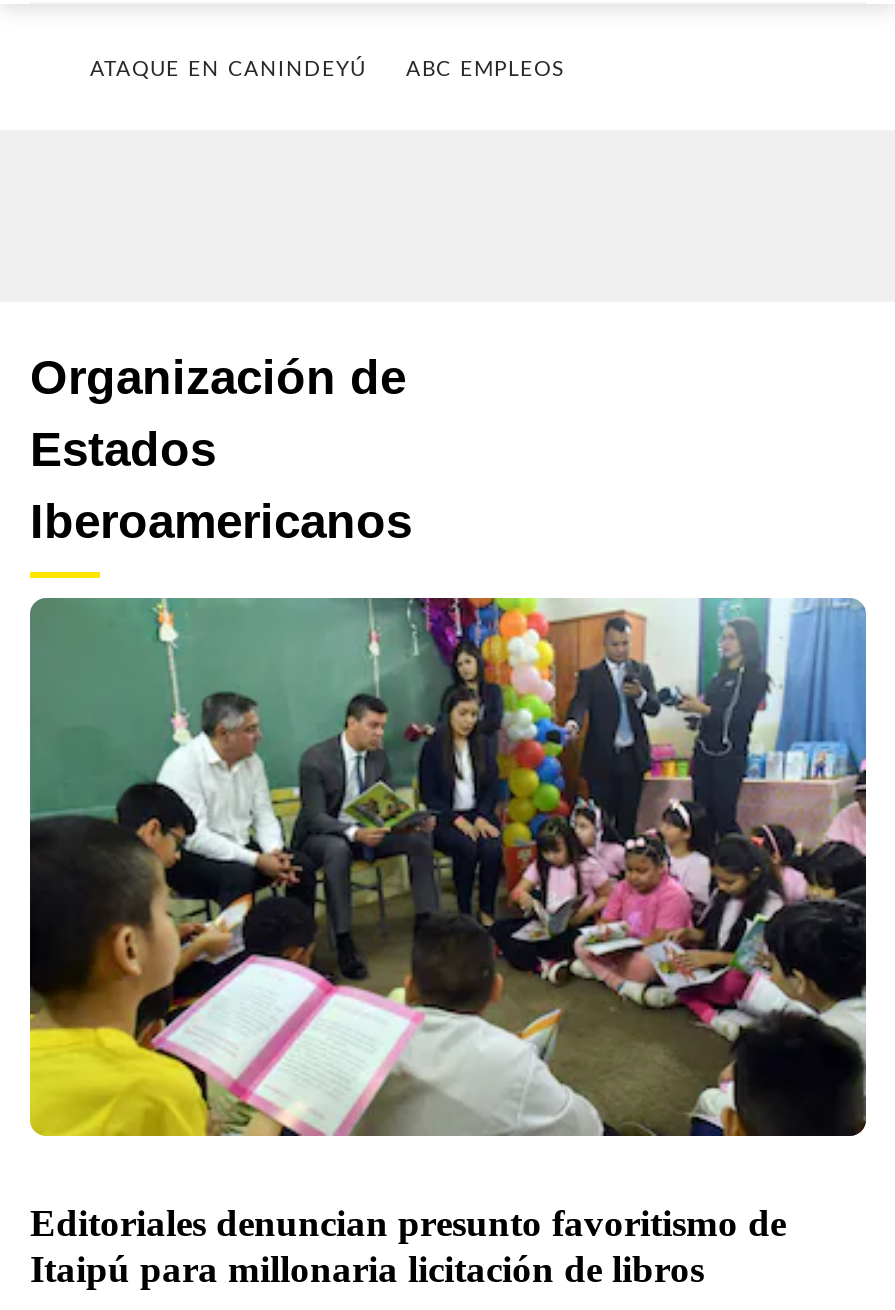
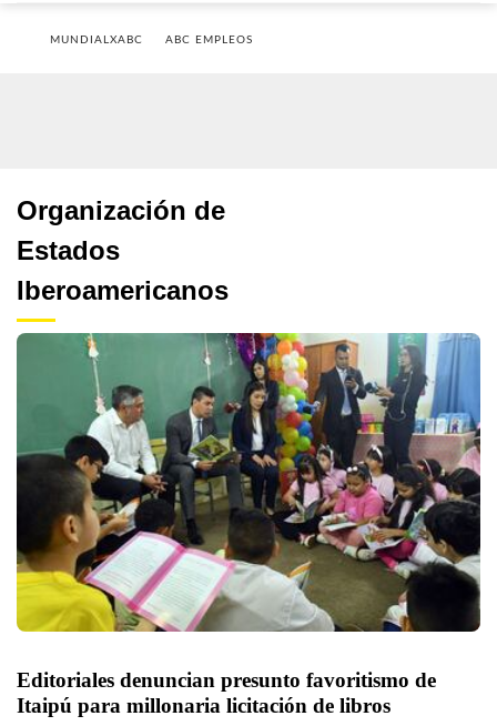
- ATAQUE EN CANINDEYÚ
+ MUNDIALXABC
